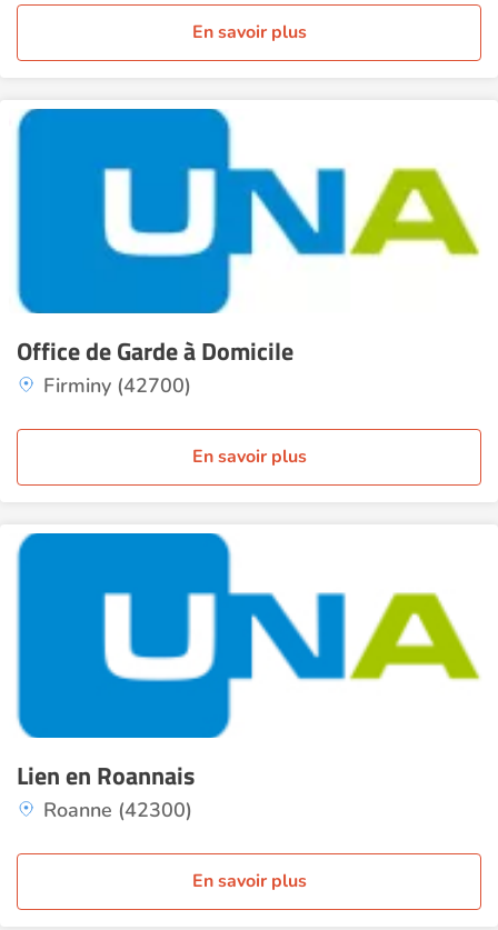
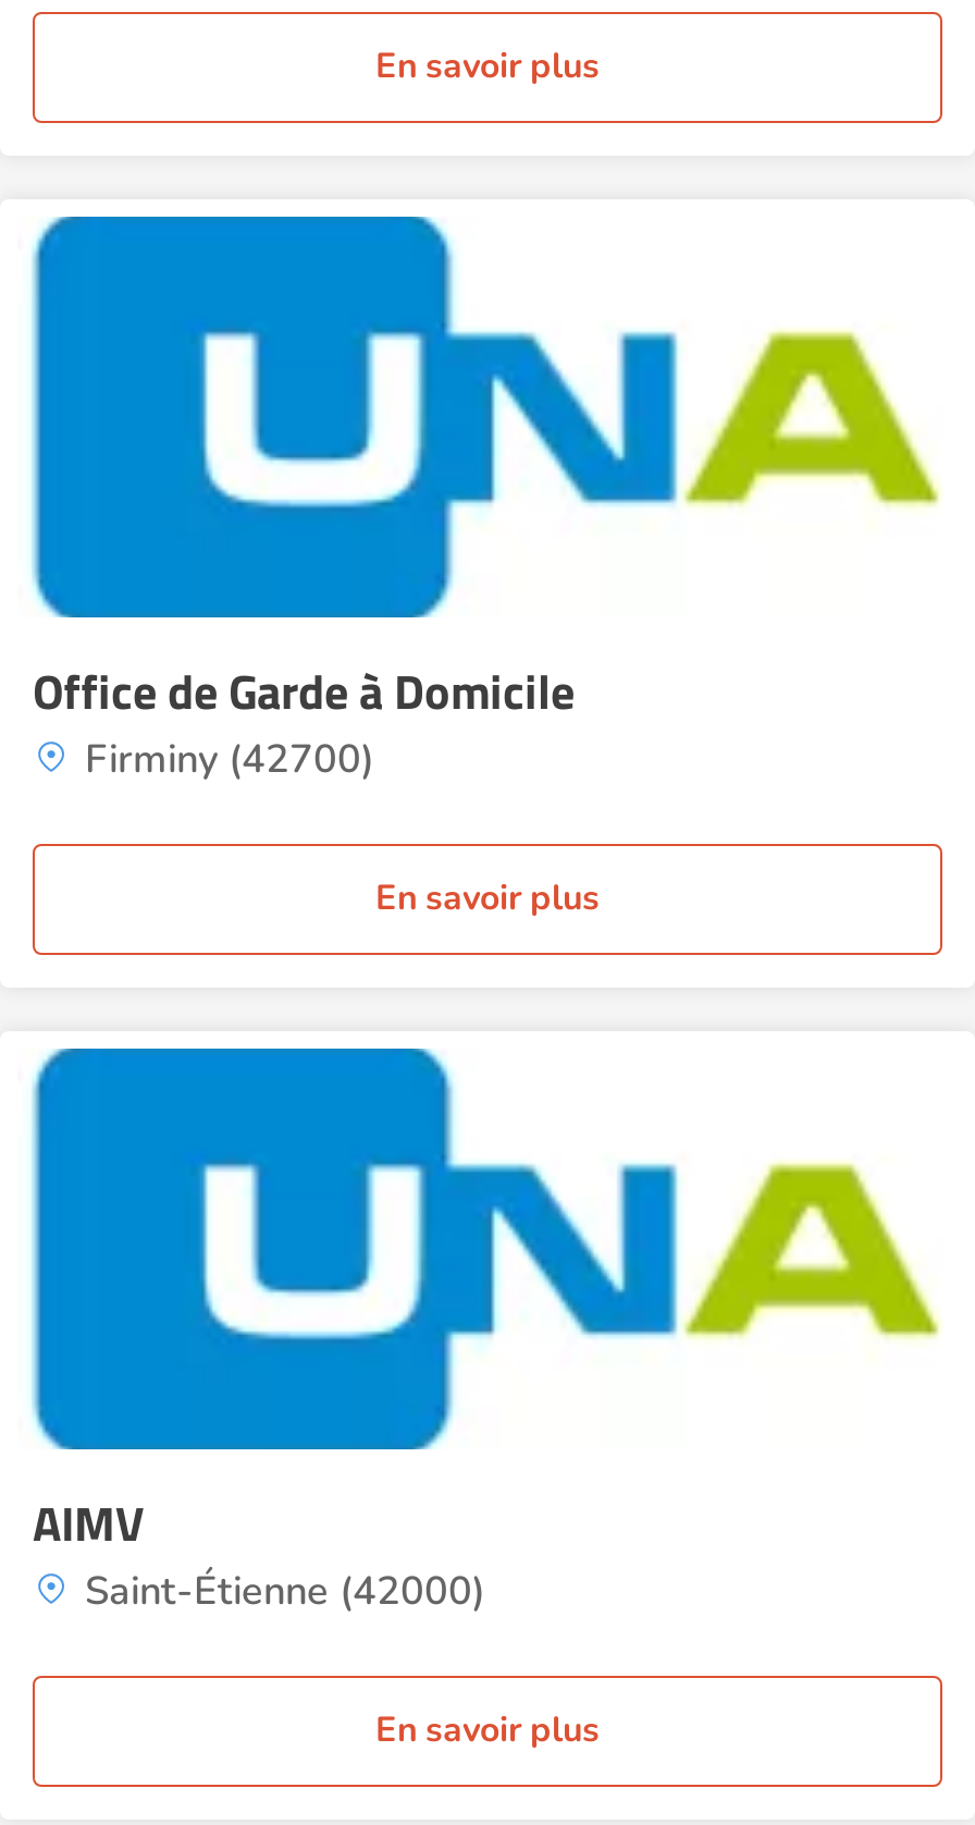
- Lien en Roannais
- Roanne (42300)
+ AIMV
+ Saint-Étienne (42000)
